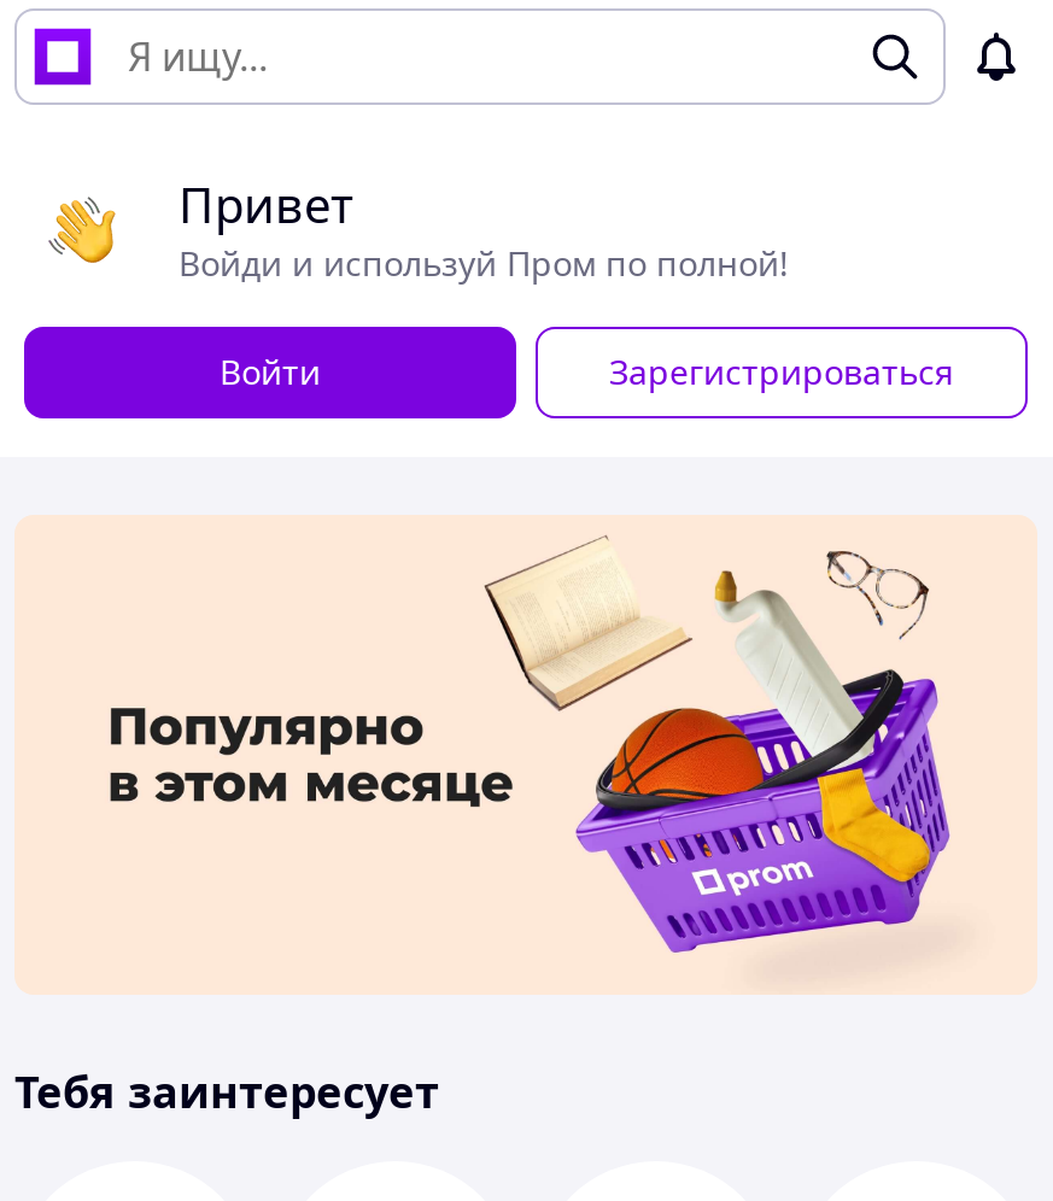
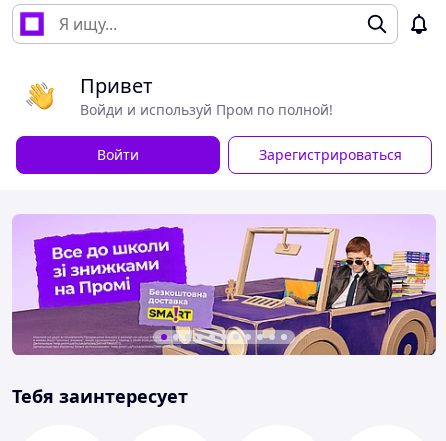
- [image]
+ [image]
